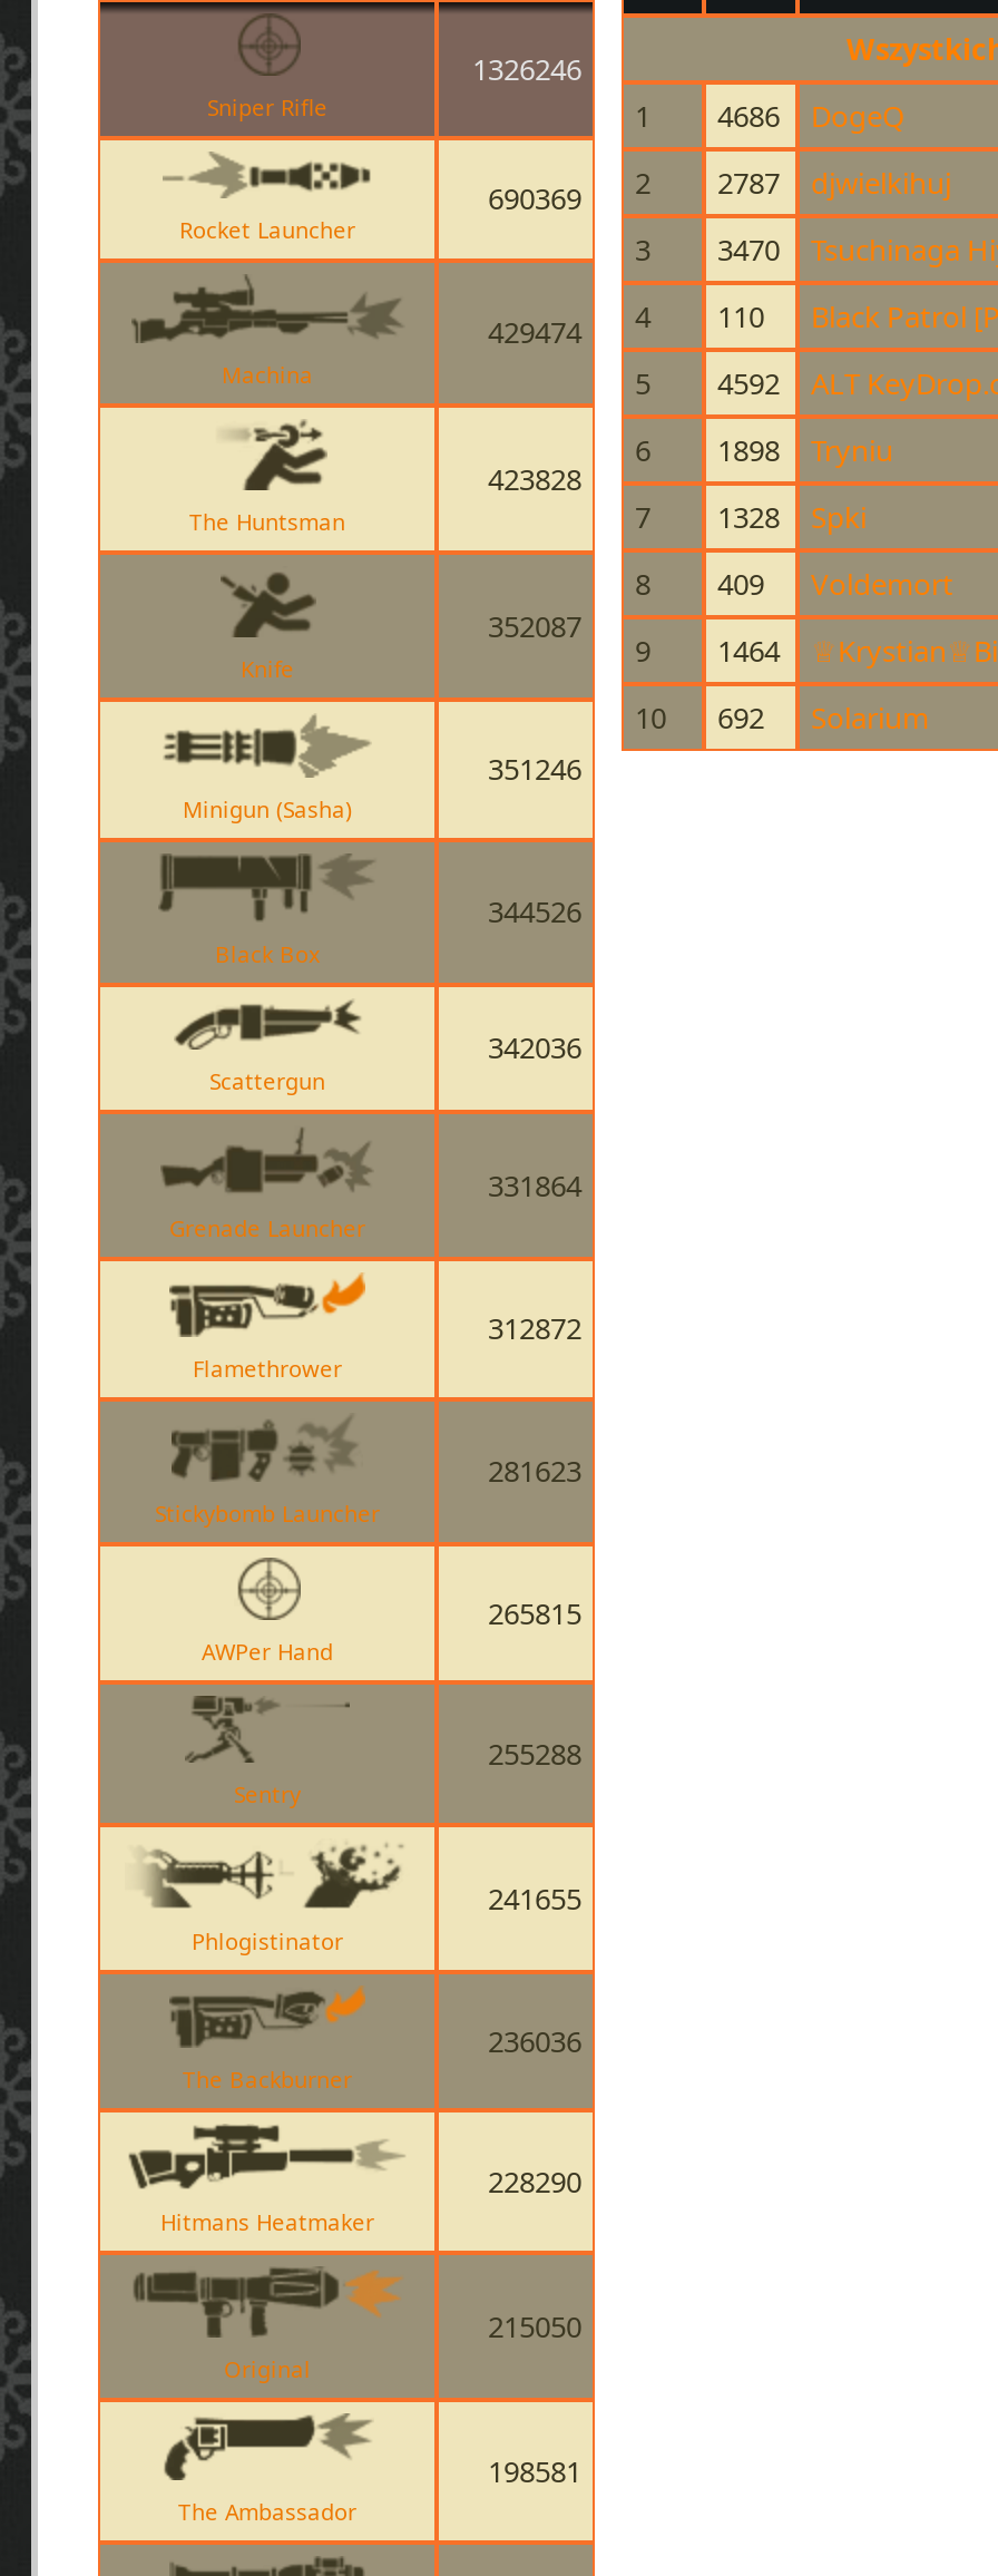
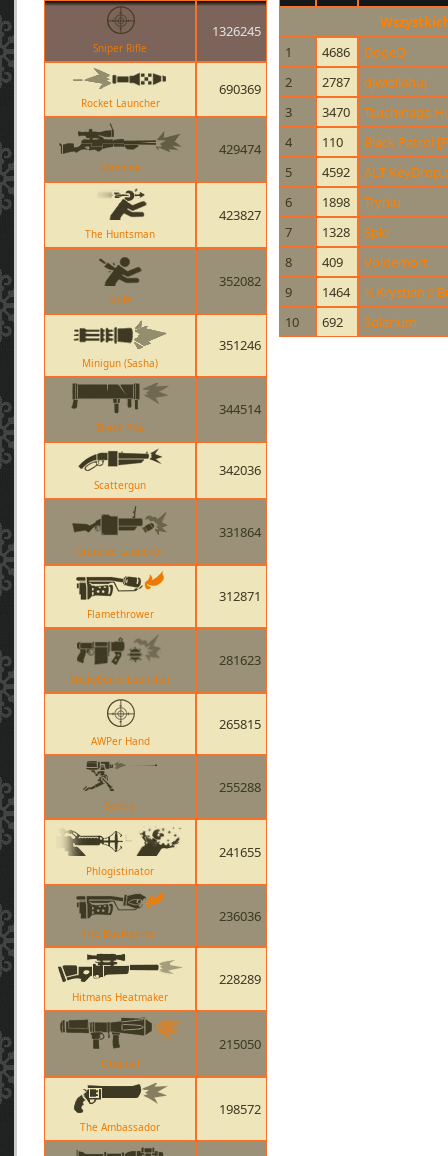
- 1326246
+ 1326245

- 423828
+ 423827

- 352087
+ 352082

- 344526
+ 344514

- 312872
+ 312871

- 228290
+ 228289

- 198581
+ 198572
